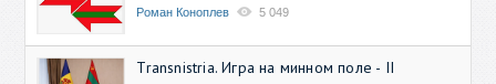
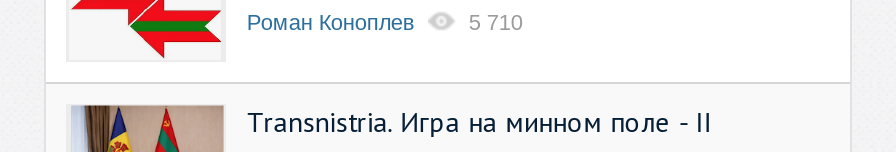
- 5 049
+ 5 710
